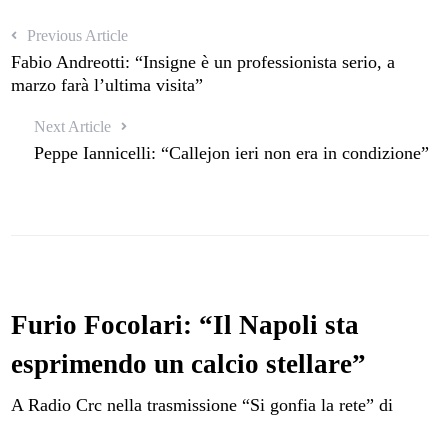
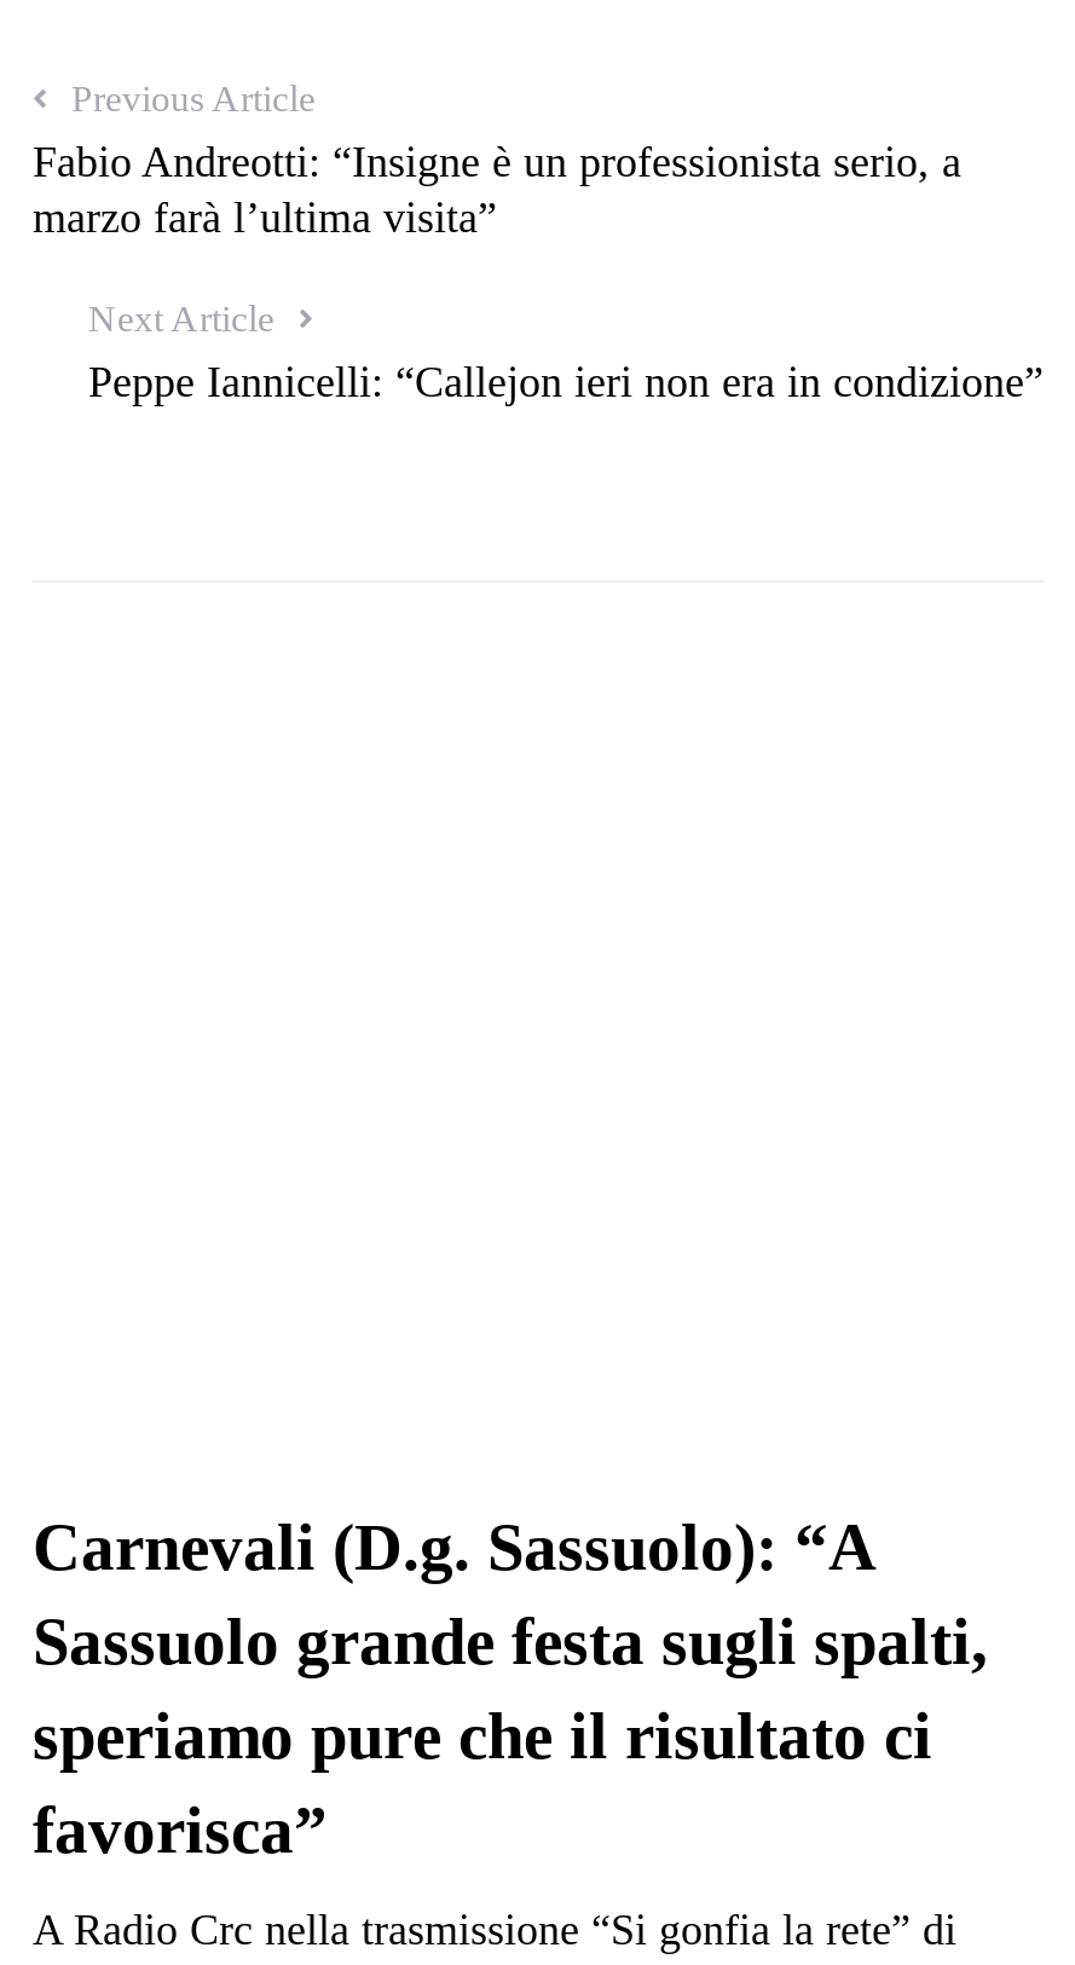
- Furio Focolari: “Il Napoli sta
- esprimendo un calcio stellare”
+ Carnevali (D.g. Sassuolo): “A
+ Sassuolo grande festa sugli spalti,
+ speriamo pure che il risultato ci
+ favorisca”
